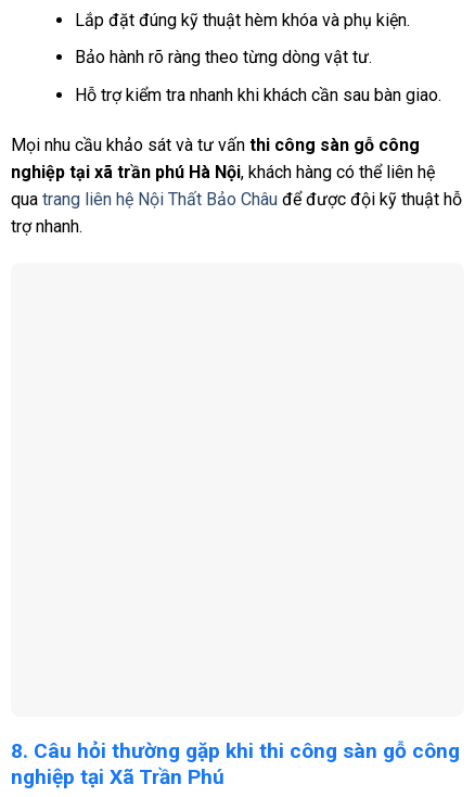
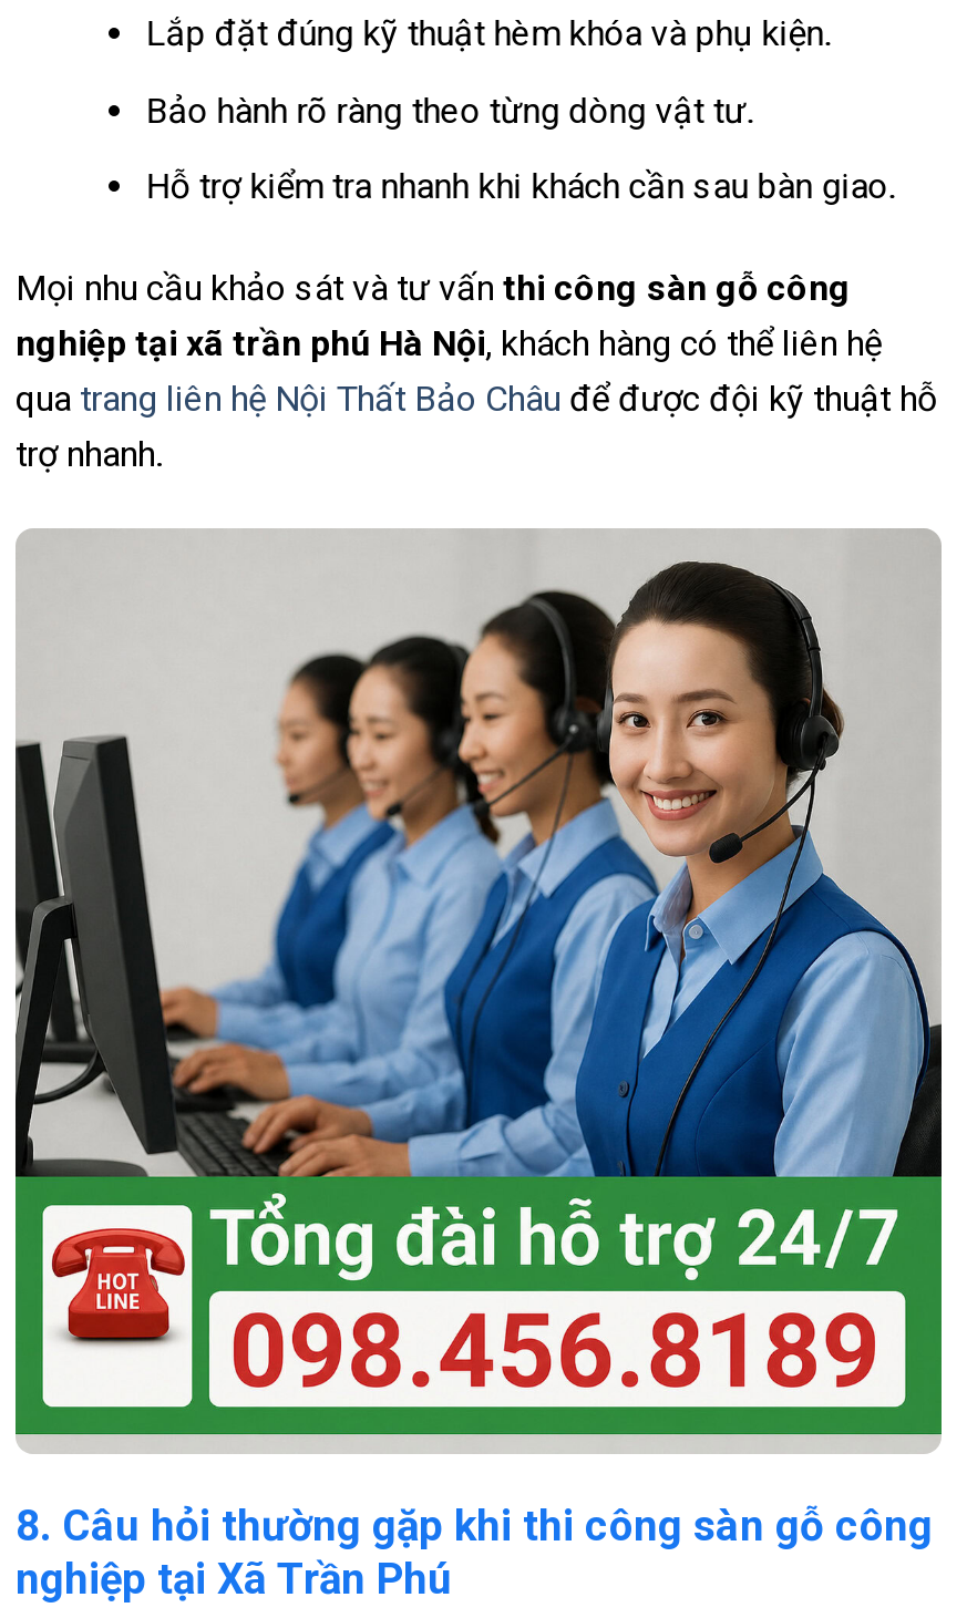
+ [image]
